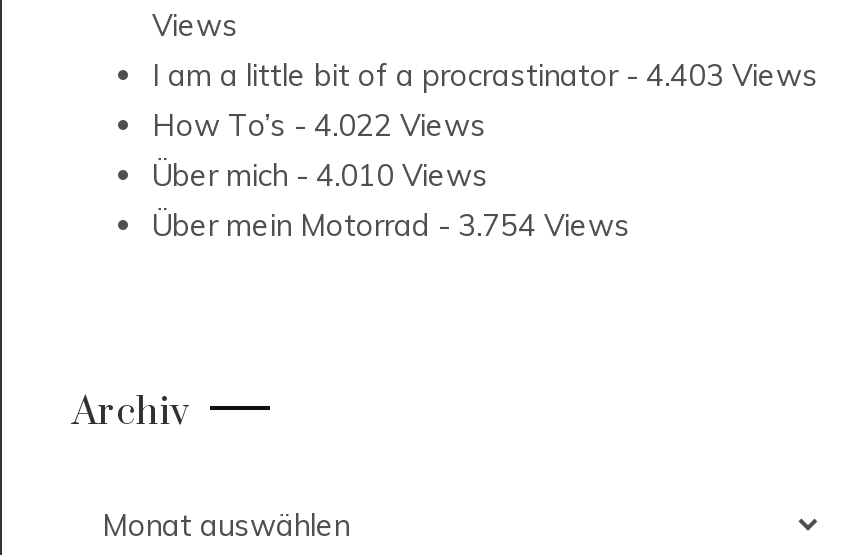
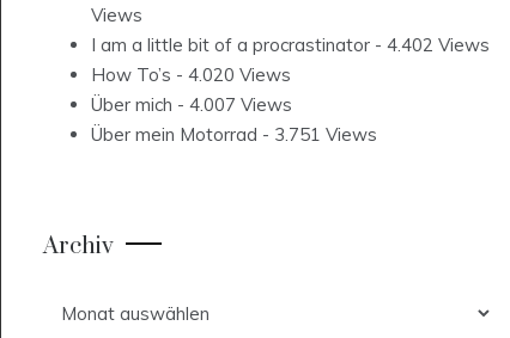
- I am a little bit of a procrastinator - 4.403 Views
+ I am a little bit of a procrastinator - 4.402 Views

- How To’s - 4.022 Views
+ How To’s - 4.020 Views

- Über mich - 4.010 Views
+ Über mich - 4.007 Views

- Über mein Motorrad - 3.754 Views
+ Über mein Motorrad - 3.751 Views
